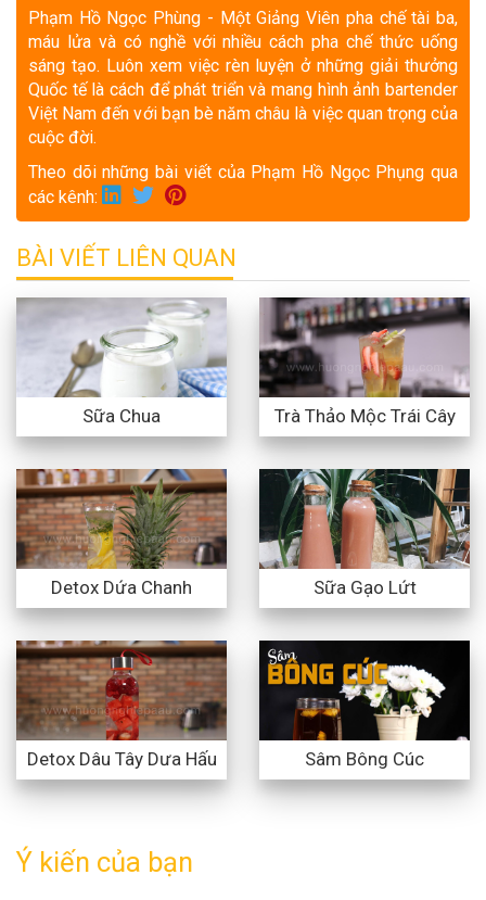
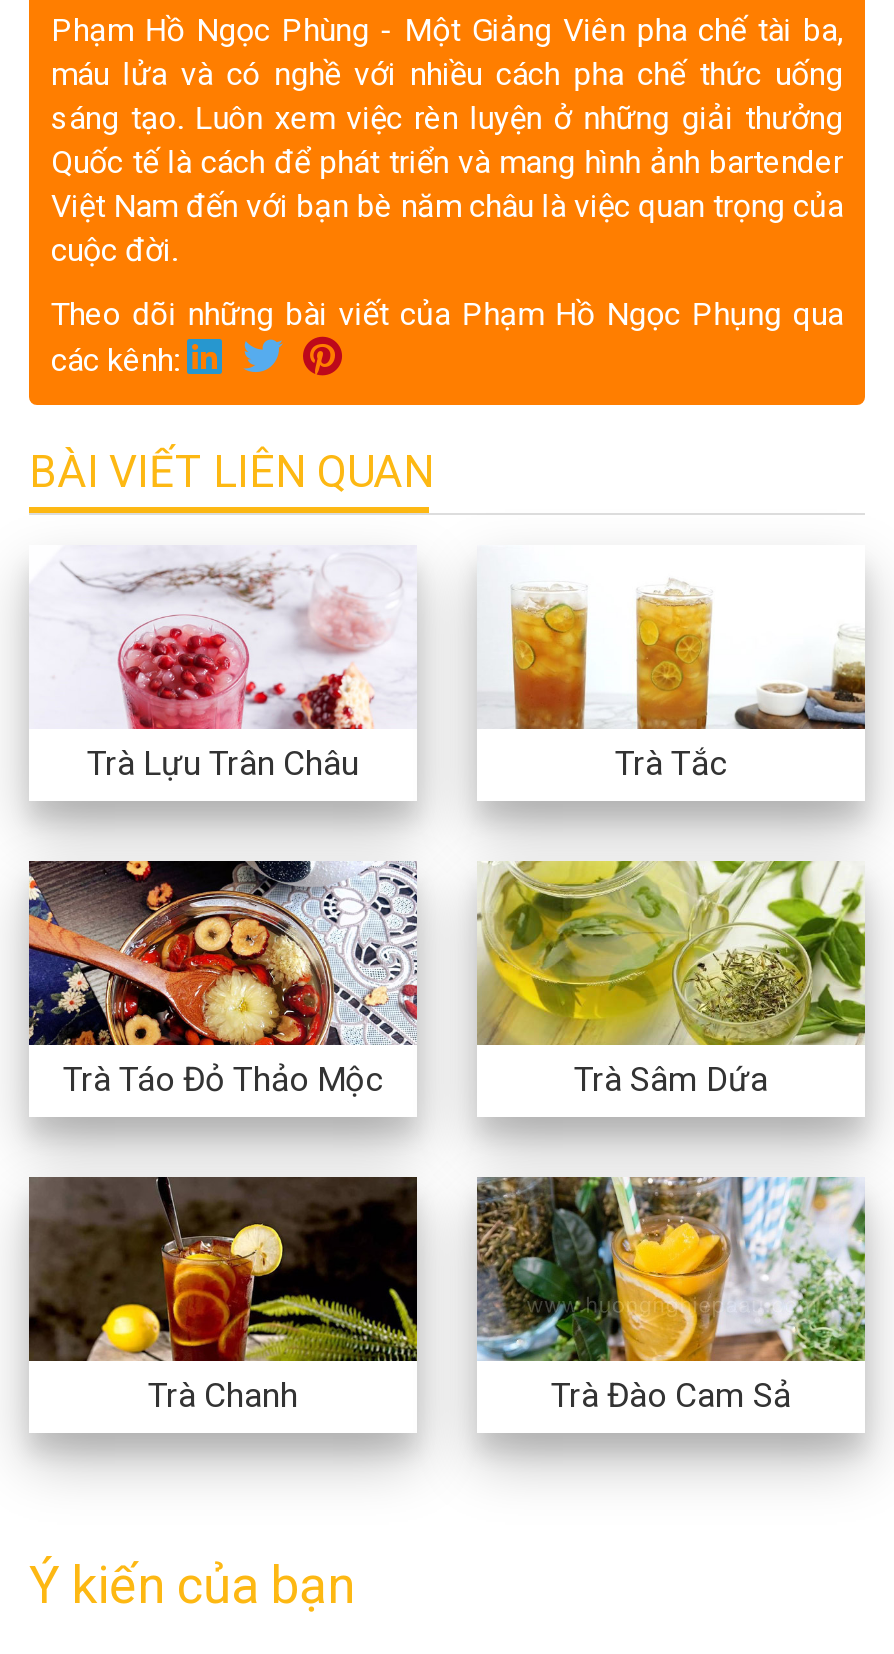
- [image]
- Sữa Chua
- Trà Thảo Mộc Trái Cây
+ [image]
+ Trà Lựu Trân Châu
+ Trà Tắc

- [image]
+ [image]

- [image]
- Detox Dứa Chanh
- Sữa Gạo Lứt
+ [image]
+ Trà Táo Đỏ Thảo Mộc
+ Trà Sâm Dứa

- [image]
+ [image]

- [image]
- Detox Dâu Tây Dưa Hấu
- Sâm Bông Cúc
+ [image]
+ Trà Chanh
+ Trà Đào Cam Sả

- [image]
+ [image]
